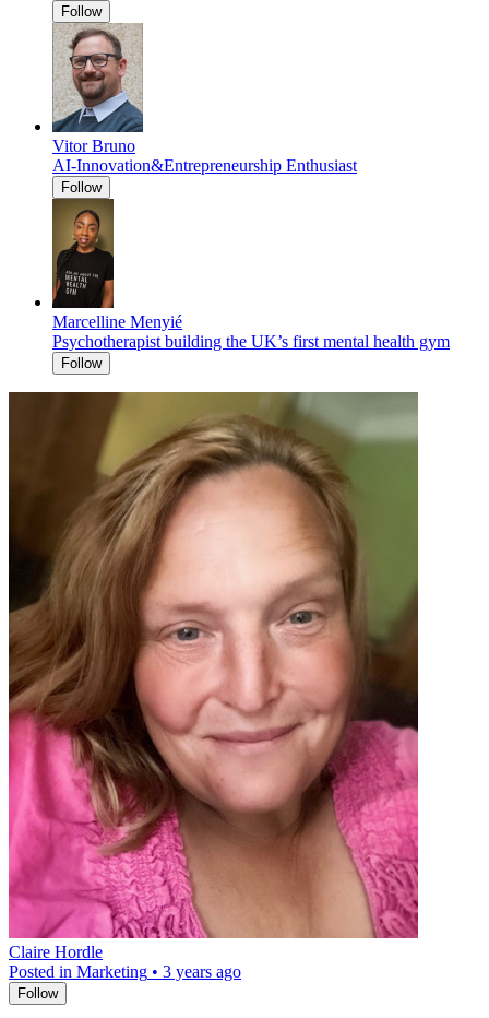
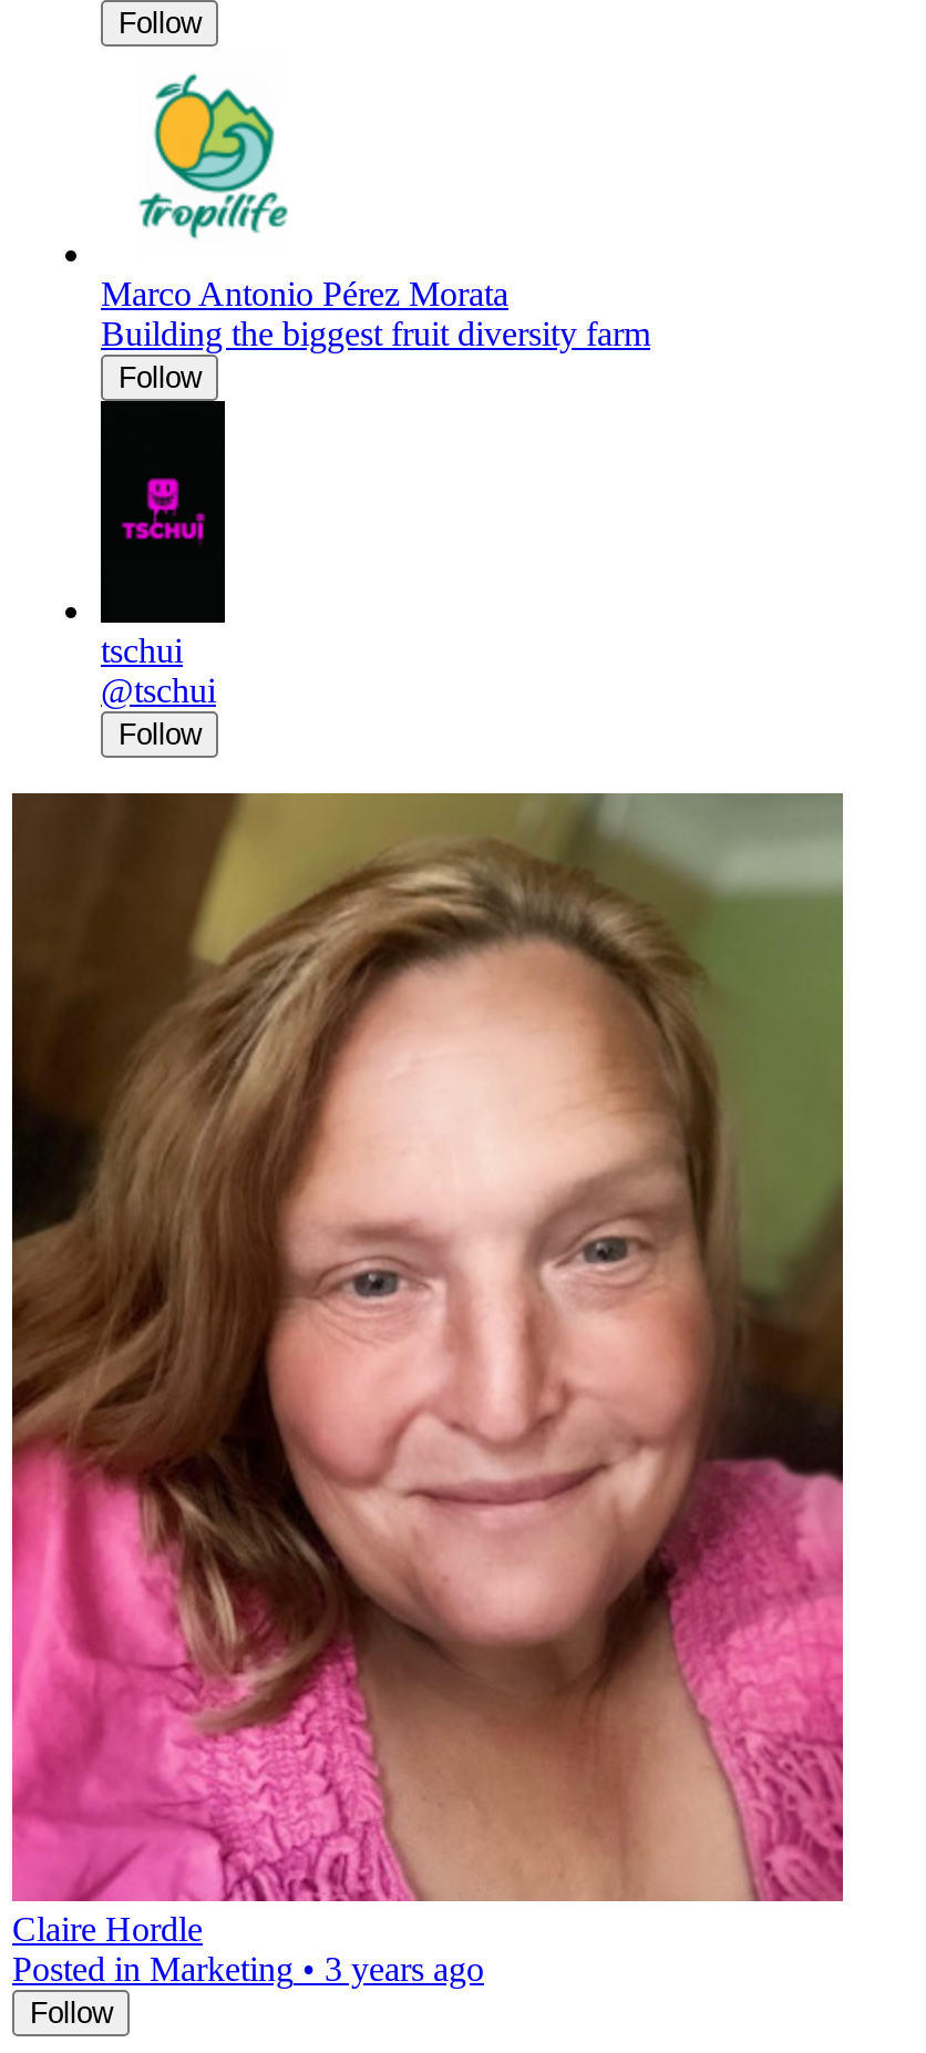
- [image]
- Vitor Bruno
- AI-Innovation&Entrepreneurship Enthusiast
+ [image]
+ Marco Antonio Pérez Morata
+ Building the biggest fruit diversity farm

- [image]
- Marcelline Menyié
- Psychotherapist building the UK’s first mental health gym
+ [image]
+ tschui
+ @tschui
